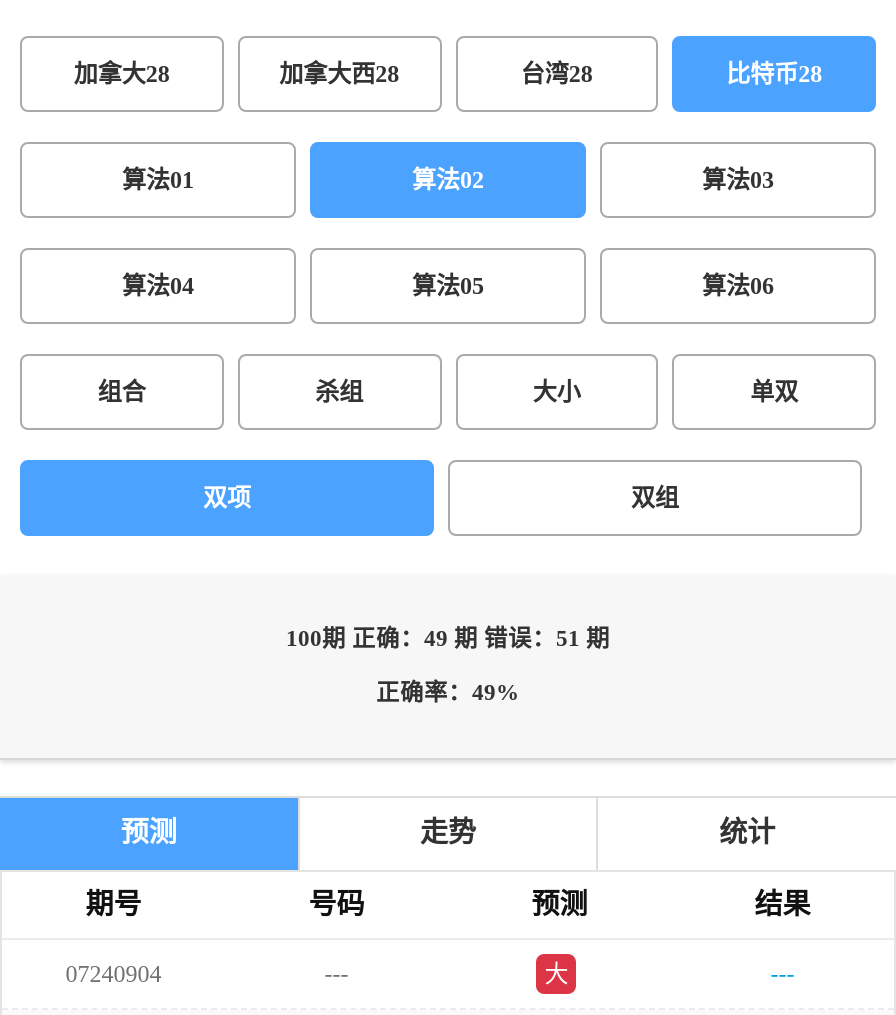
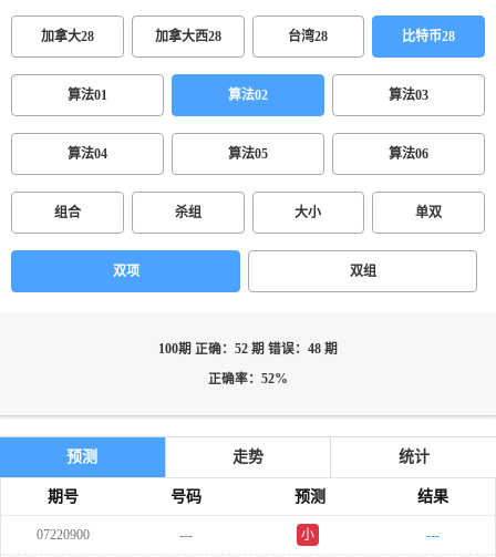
- 100期 正确：49 期 错误：51 期
+ 100期 正确：52 期 错误：48 期

- 正确率：49%
+ 正确率：52%

- 07240904
+ 07220900

- 大
+ 小
